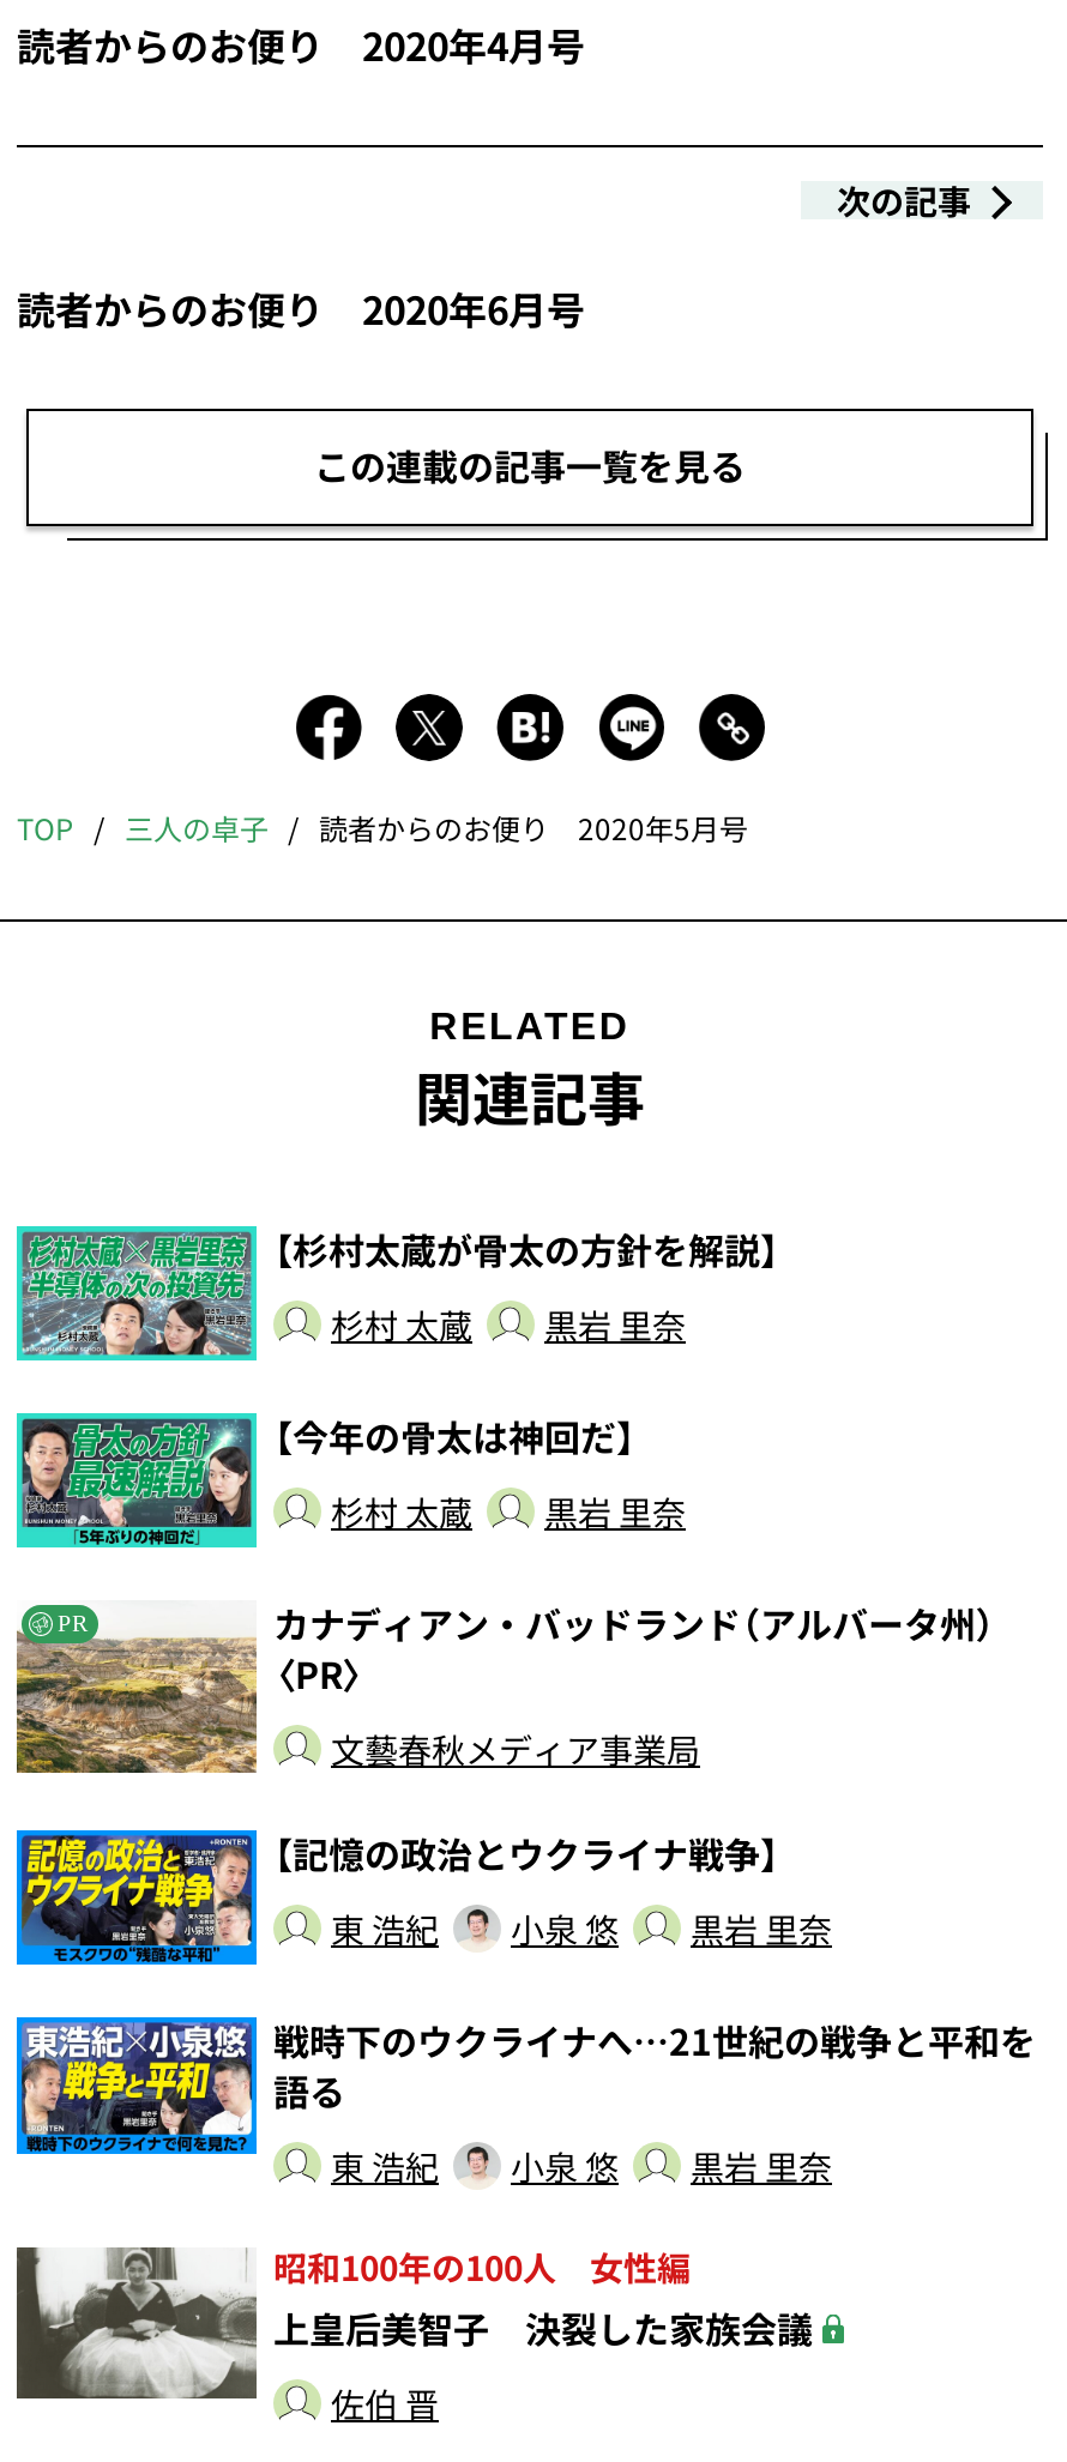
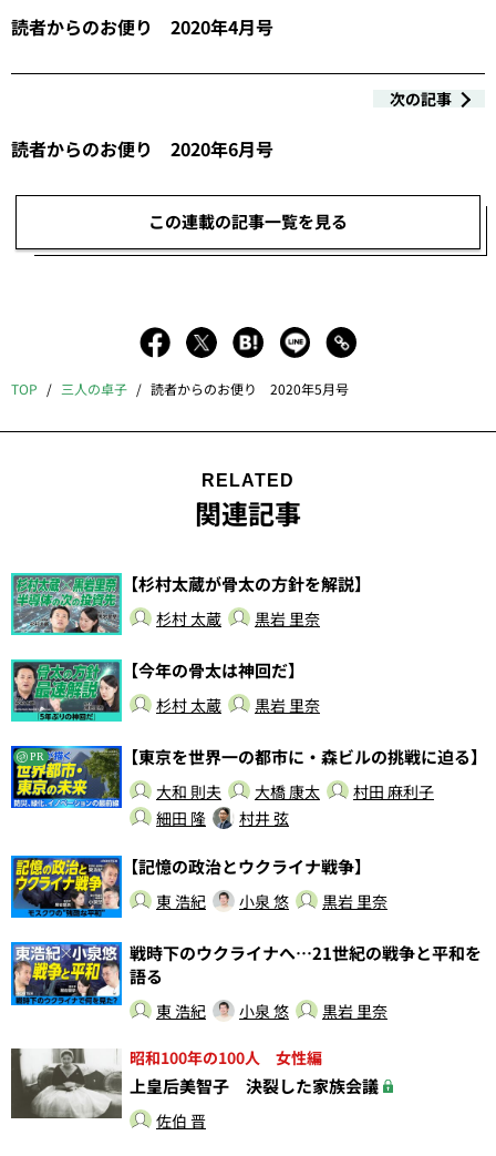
- [image]
- カナディアン・バッドランド（アルバータ州）
- 〈PR〉
+ [image]
+ 【東京を世界一の都市に・森ビルの挑戦に迫る】

- 文藝春秋メディア事業局
+ 大和 則夫
+ 大橋 康太
+ 村田 麻利子
+ 細田 隆
+ 村井 弦
